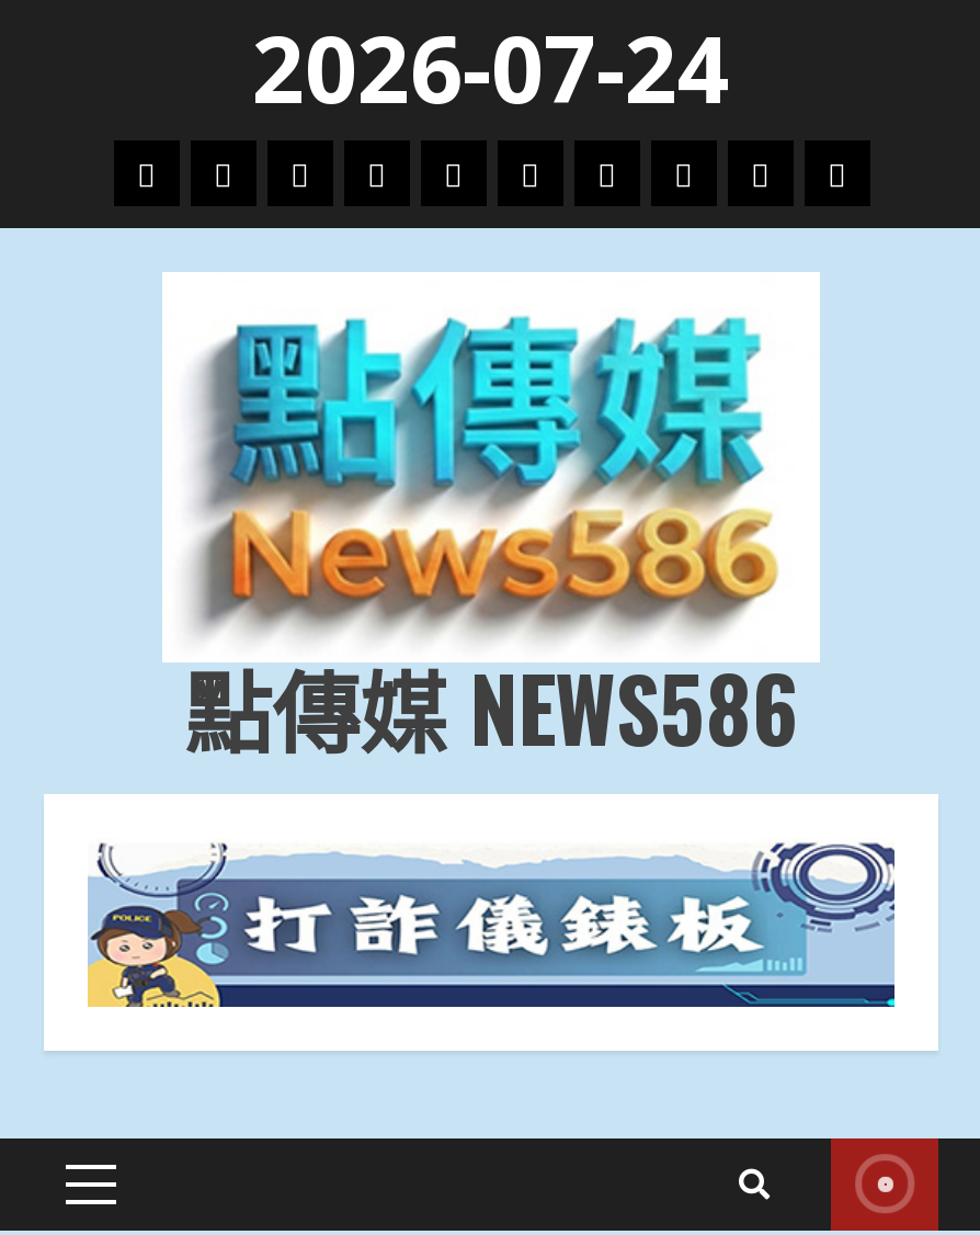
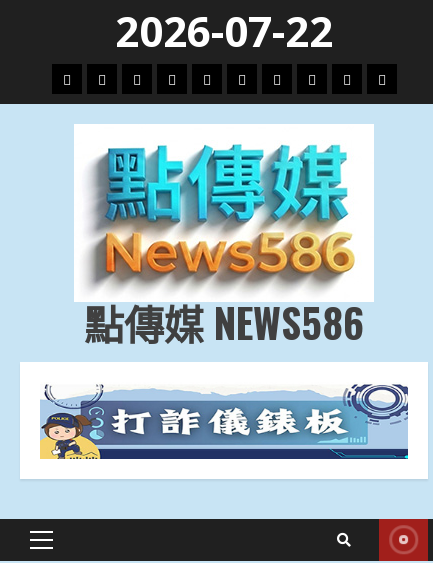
- 2026-07-24
+ 2026-07-22
